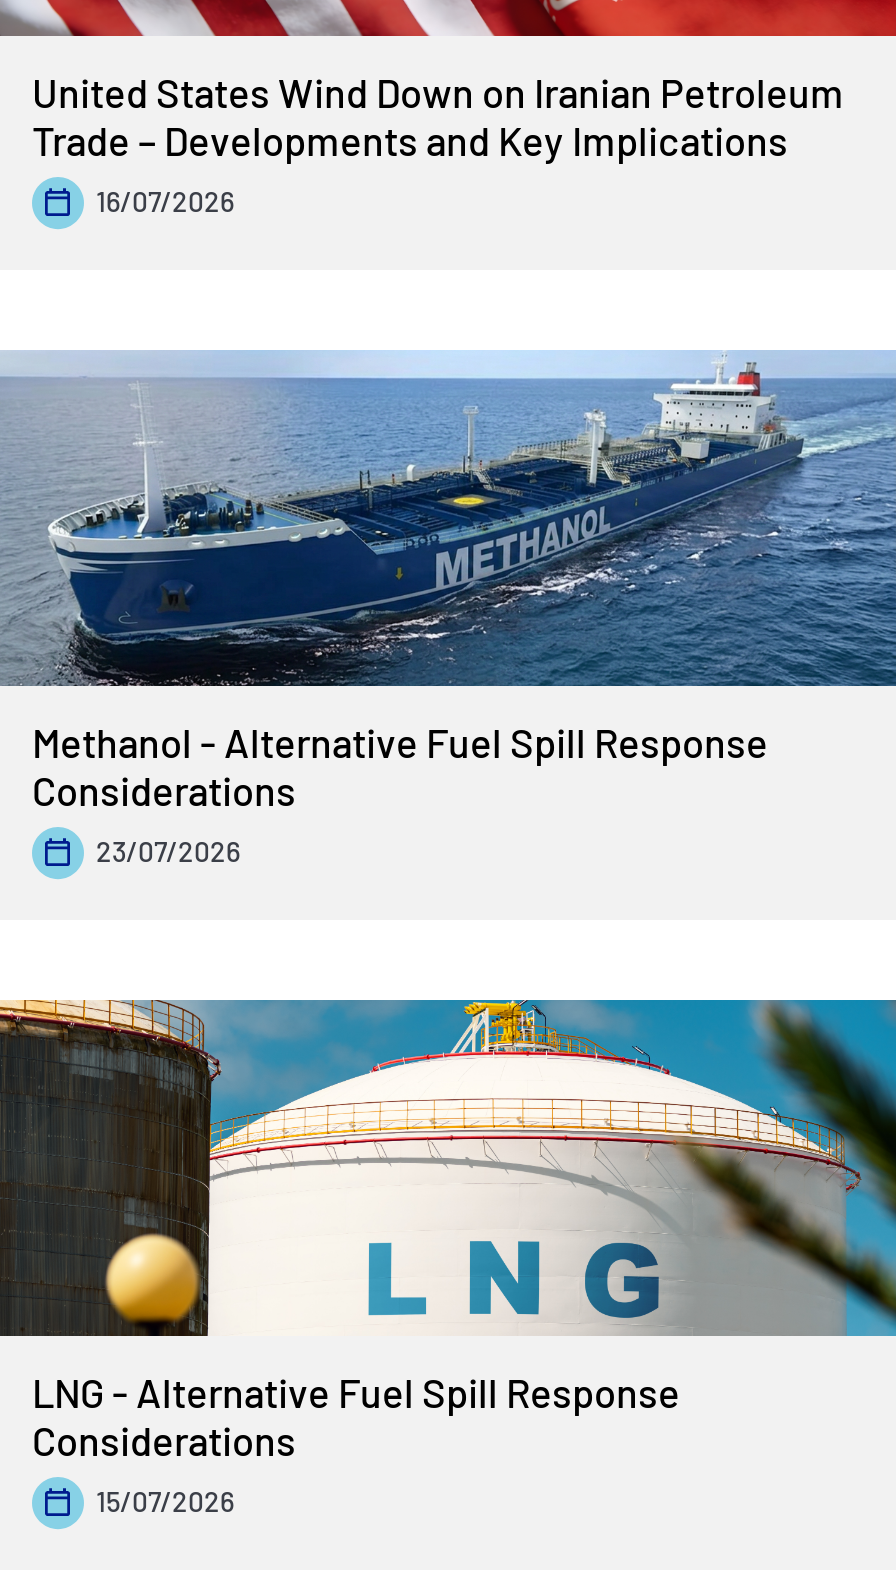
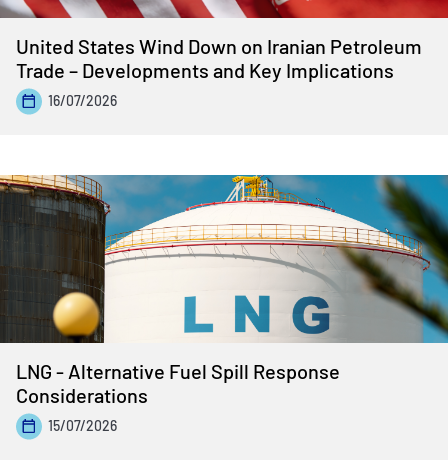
- [image]
- Methanol - Alternative Fuel Spill Response
- Considerations
- 23/07/2026
